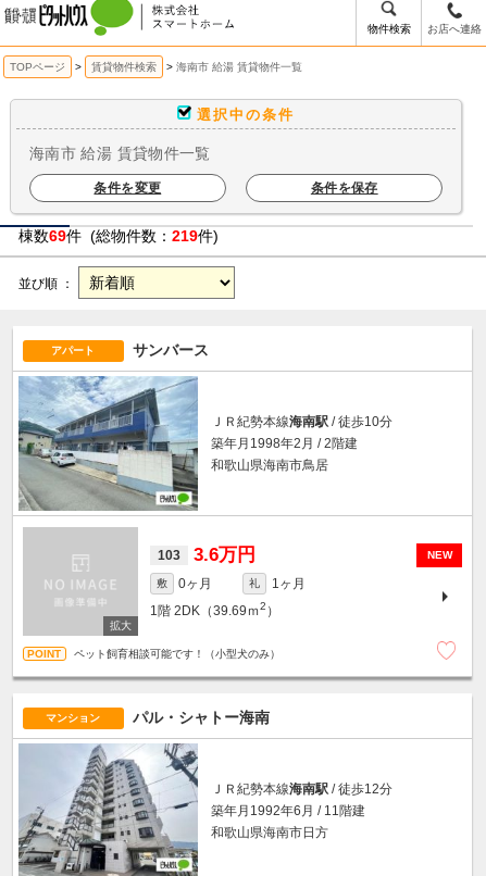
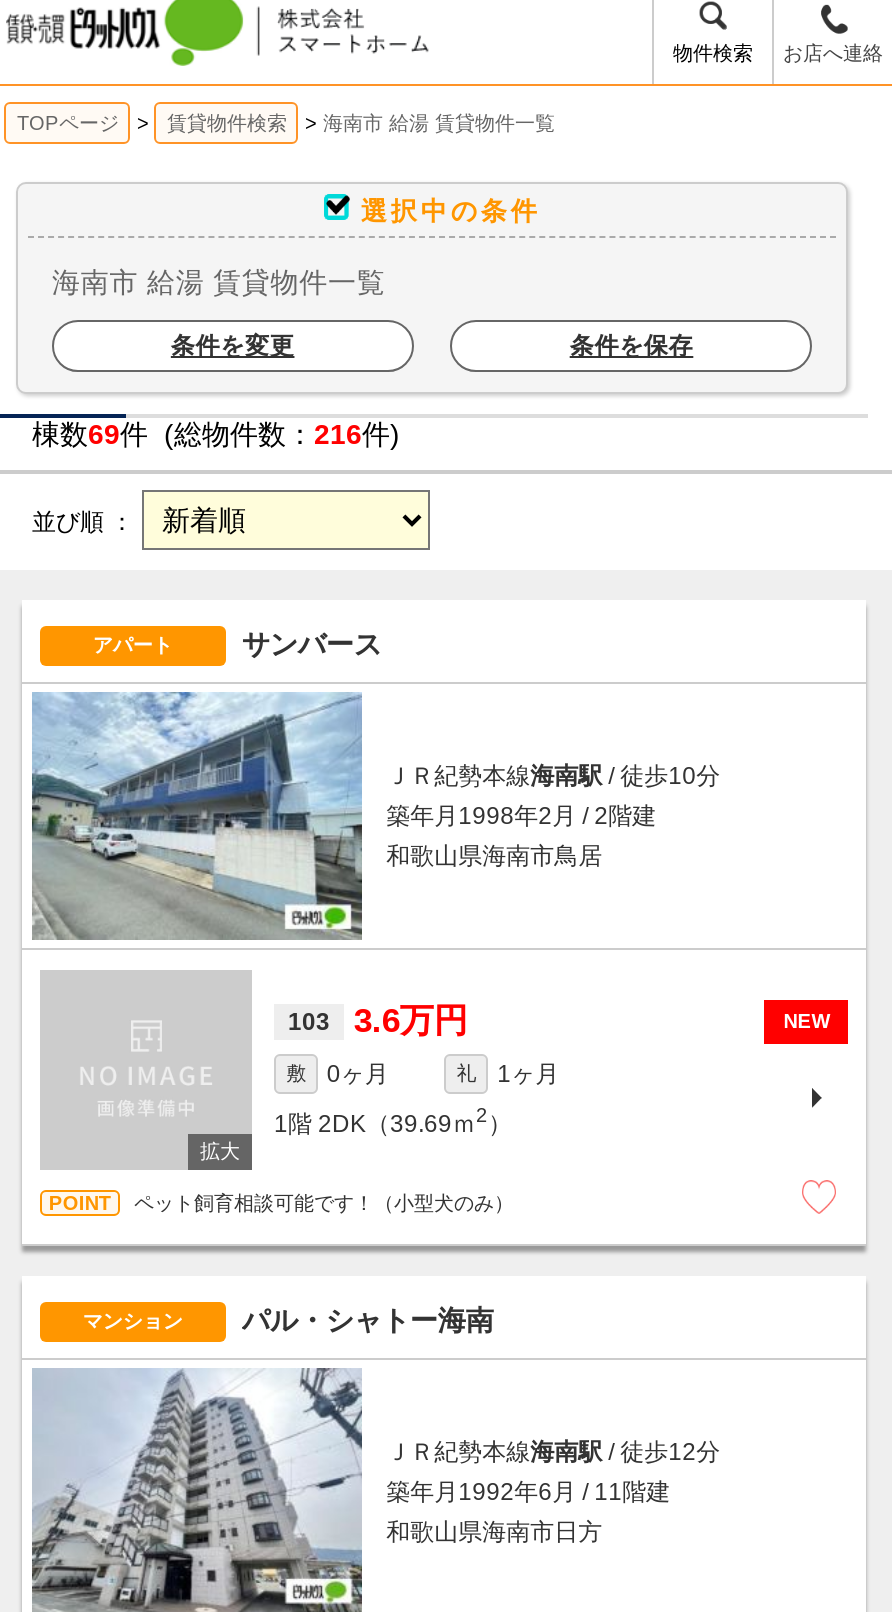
- 棟数69件 (総物件数：219件)
+ 棟数69件 (総物件数：216件)
